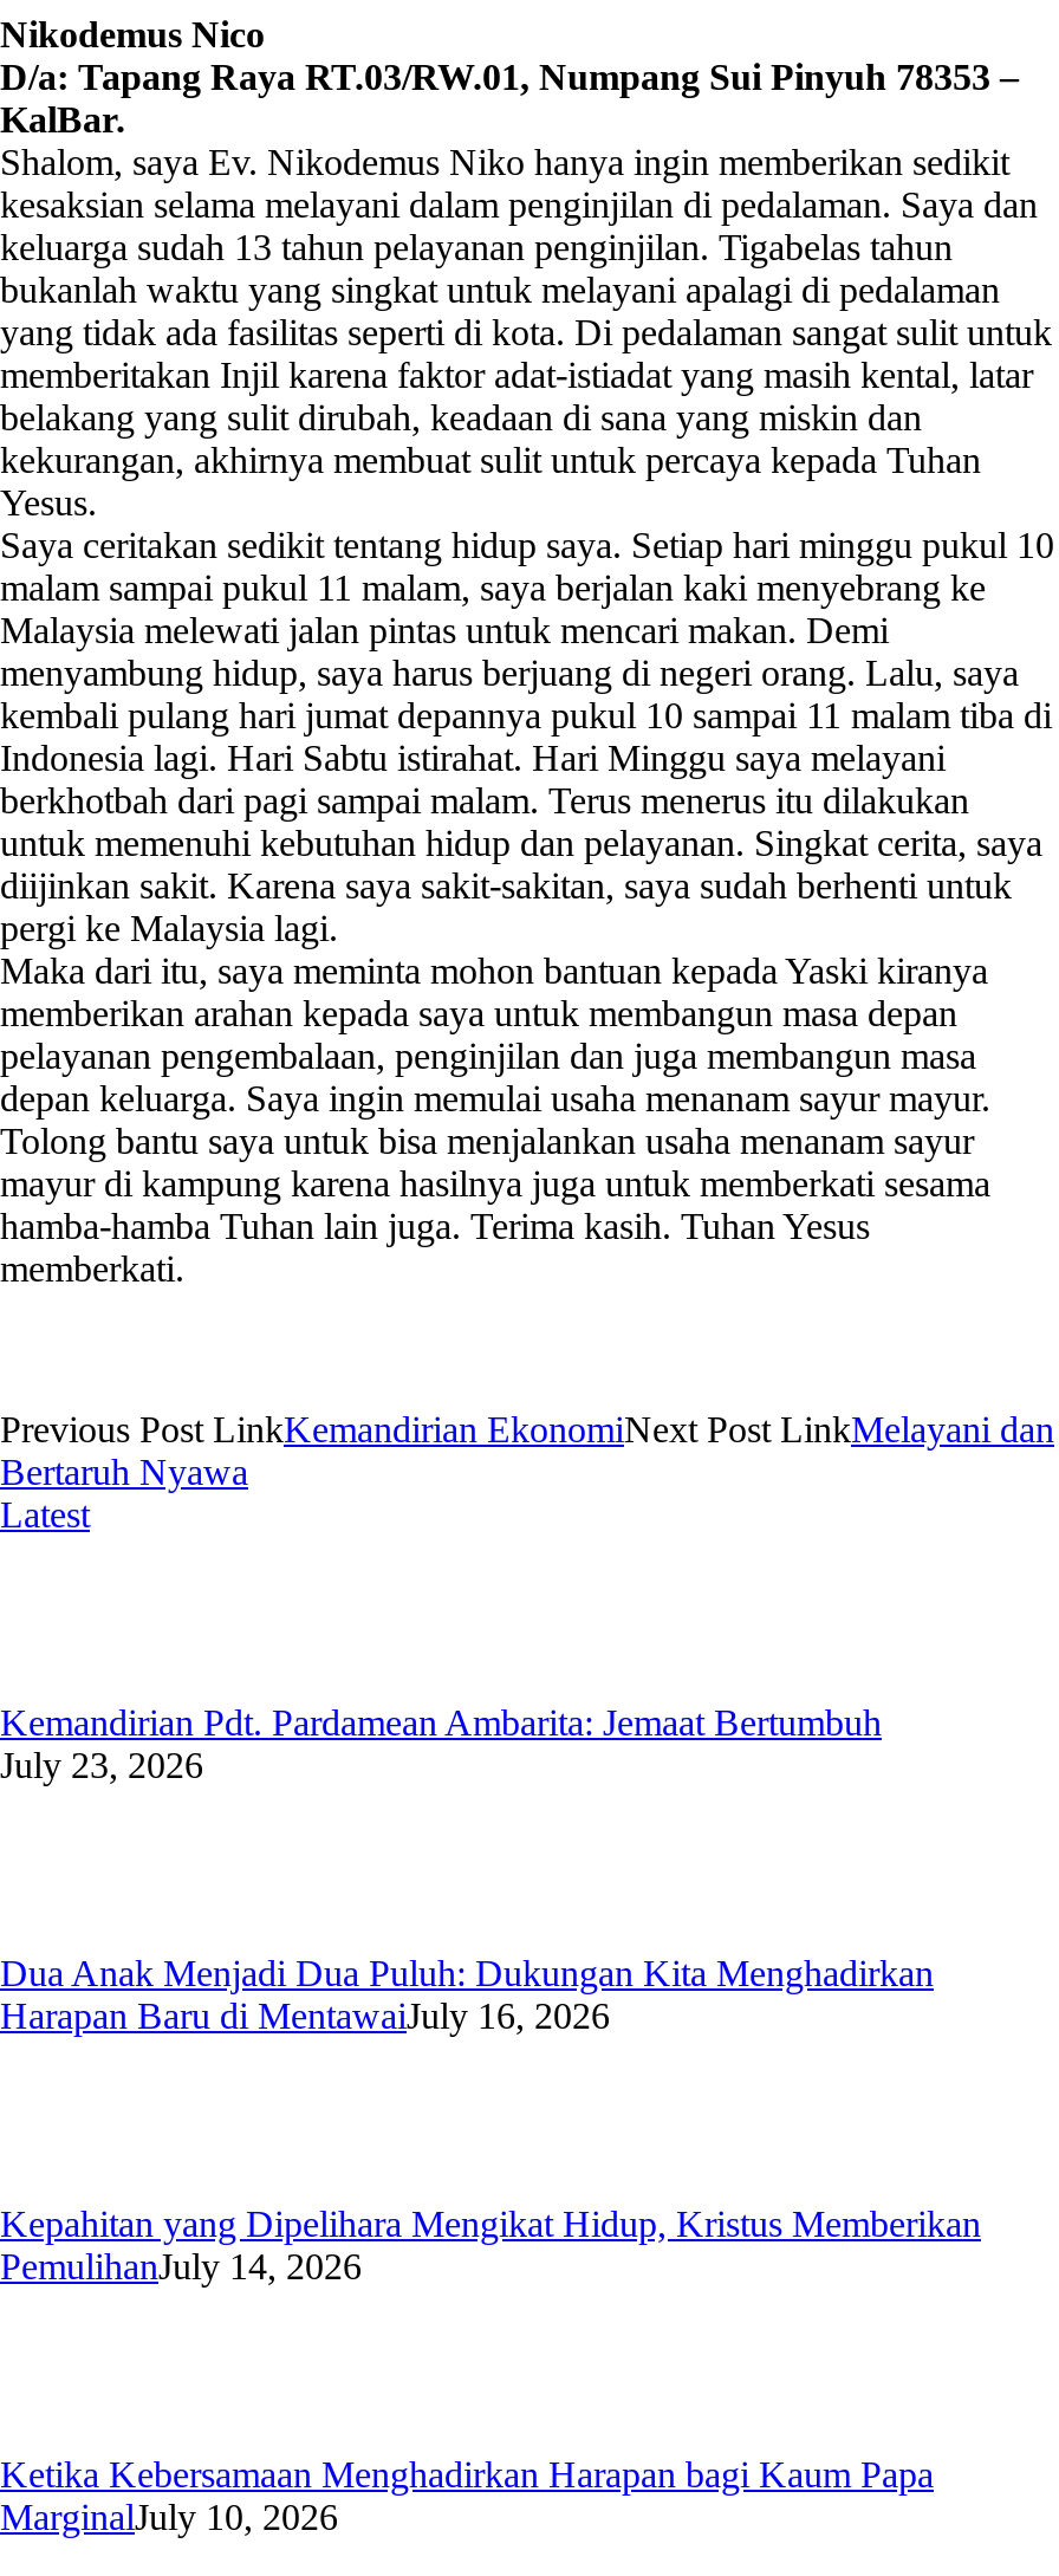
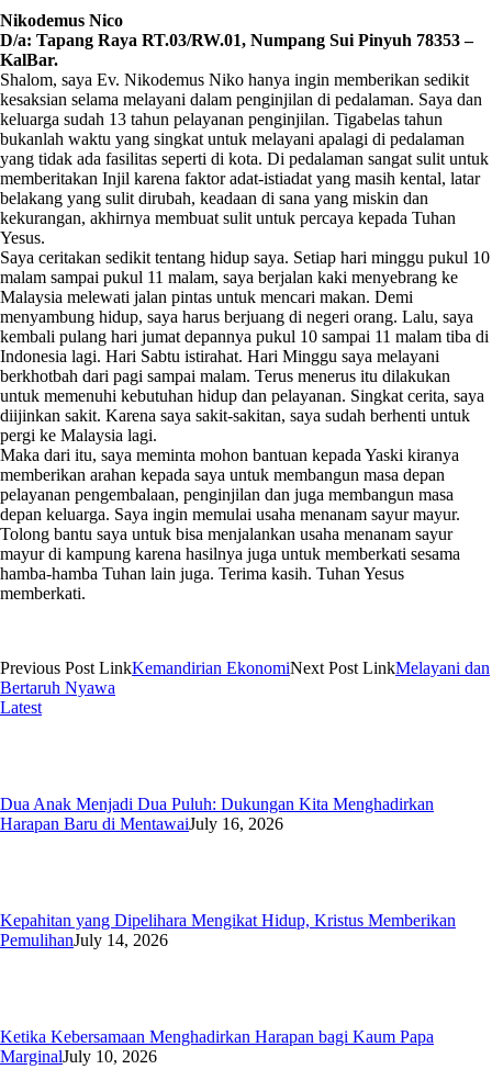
- Kemandirian Pdt. Pardamean Ambarita: Jemaat Bertumbuh
- July 23, 2026
